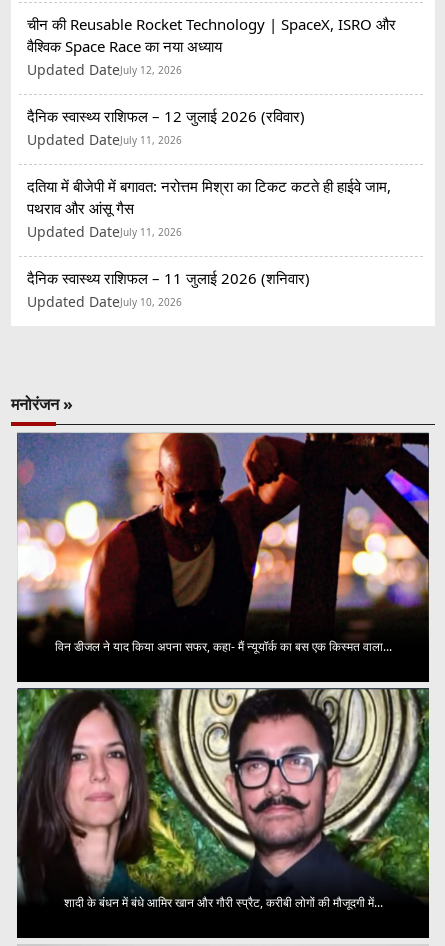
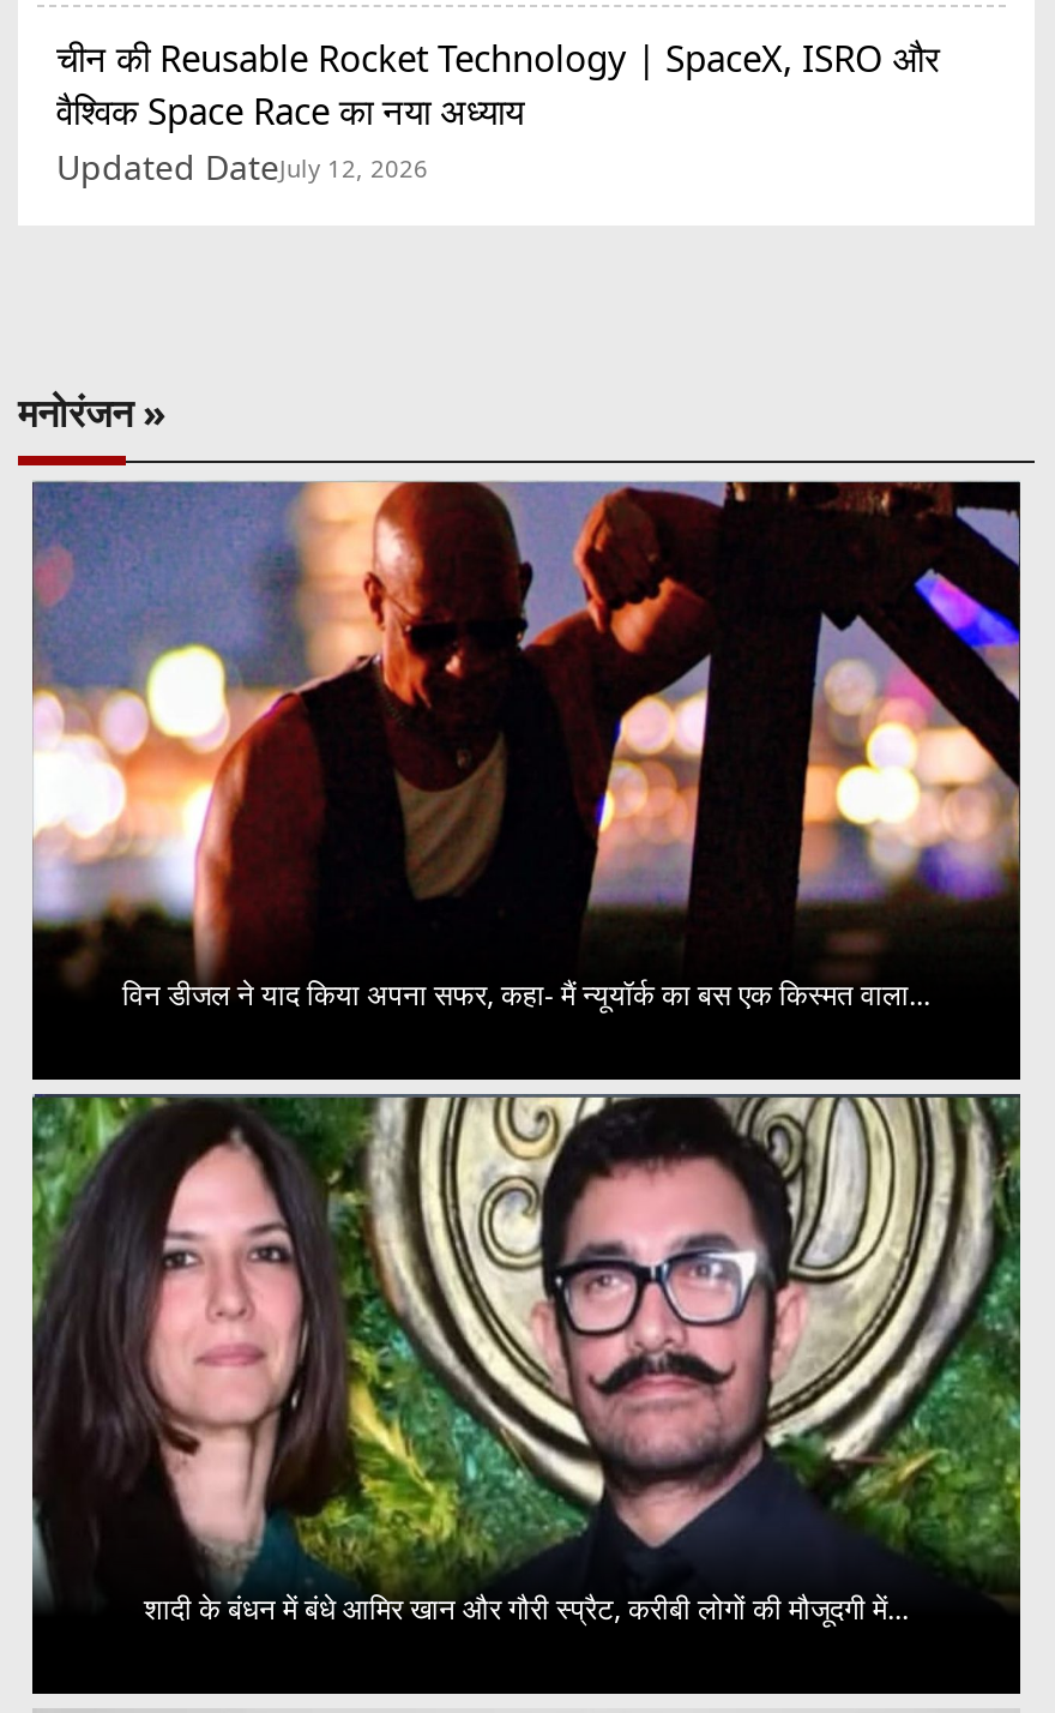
- दैनिक स्वास्थ्य राशिफल – 12 जुलाई 2026 (रविवार)
- Updated DateJuly 11, 2026
- दतिया में बीजेपी में बगावत: नरोत्तम मिश्रा का टिकट कटते ही हाईवे जाम,
- पथराव और आंसू गैस
- Updated DateJuly 11, 2026
- दैनिक स्वास्थ्य राशिफल – 11 जुलाई 2026 (शनिवार)
- Updated DateJuly 10, 2026
